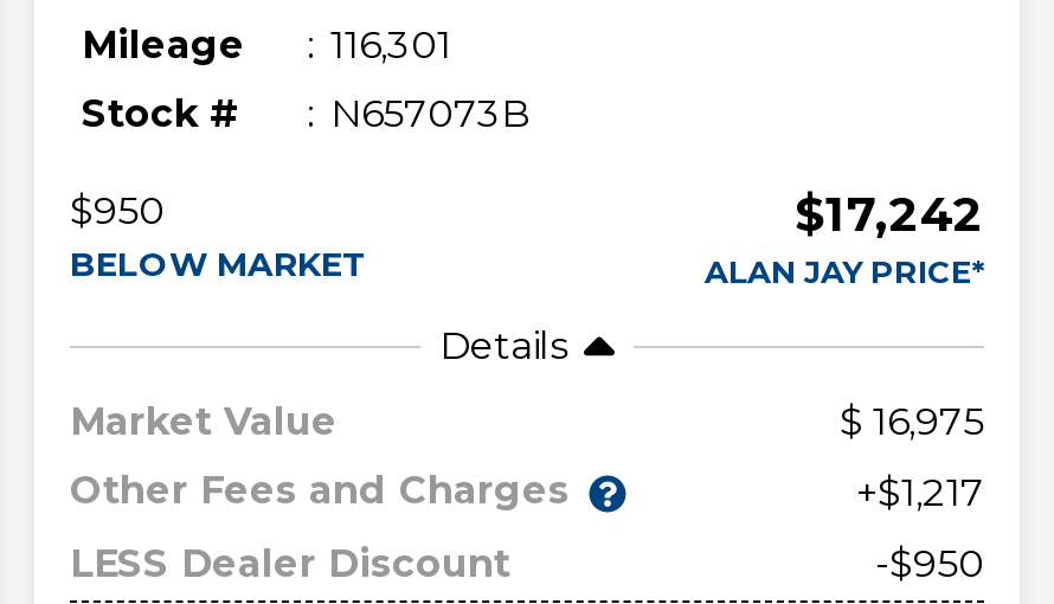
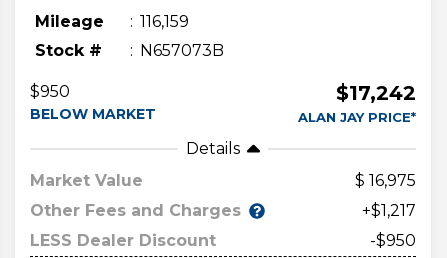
- Mileage 116,301
+ Mileage 116,159
